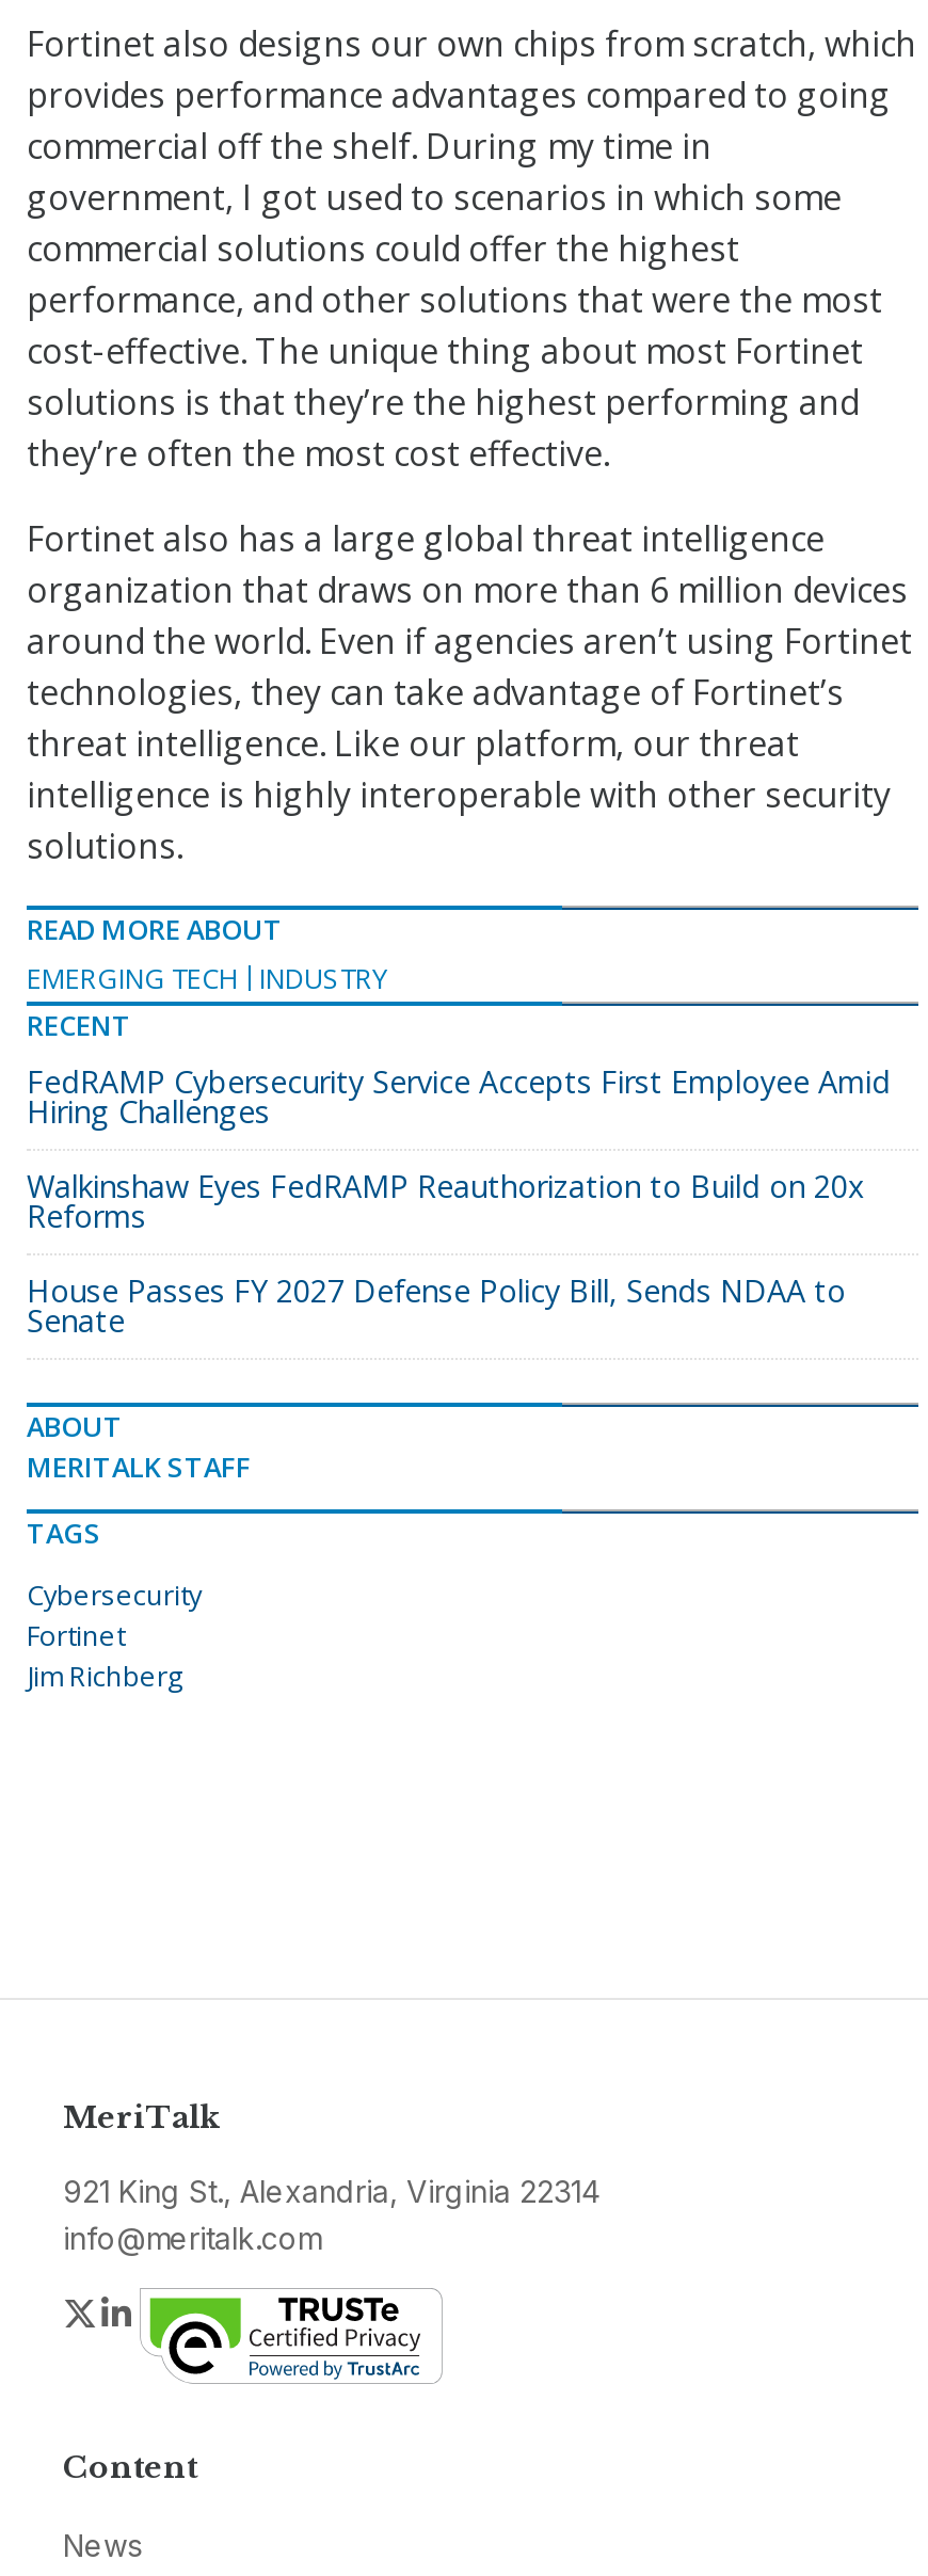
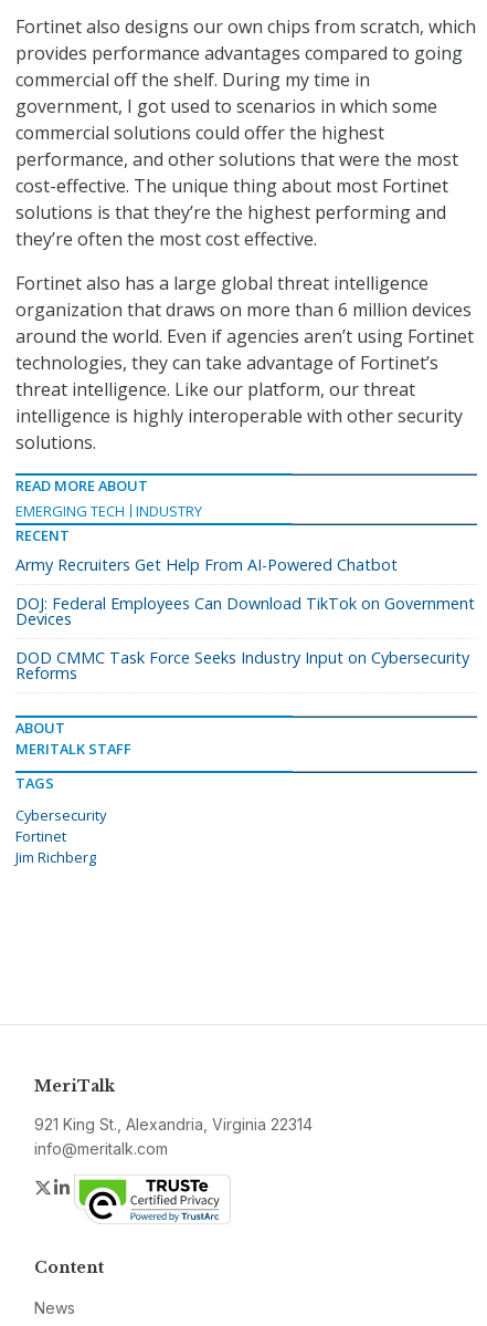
- FedRAMP Cybersecurity Service Accepts First Employee Amid
- Hiring Challenges
- Walkinshaw Eyes FedRAMP Reauthorization to Build on 20x
+ Army Recruiters Get Help From AI-Powered Chatbot
+ DOJ: Federal Employees Can Download TikTok on Government
+ Devices
+ DOD CMMC Task Force Seeks Industry Input on Cybersecurity

moved down: Reforms

- House Passes FY 2027 Defense Policy Bill, Sends NDAA to
- Senate
